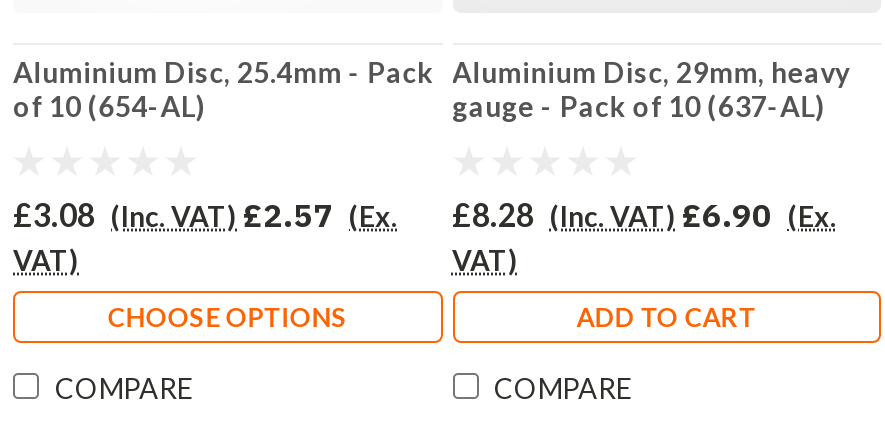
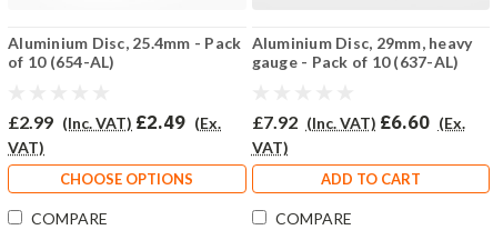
- £3.08 (Inc. VAT) £2.57 (Ex.
+ £2.99 (Inc. VAT) £2.49 (Ex.

- £8.28 (Inc. VAT) £6.90 (Ex.
+ £7.92 (Inc. VAT) £6.60 (Ex.
